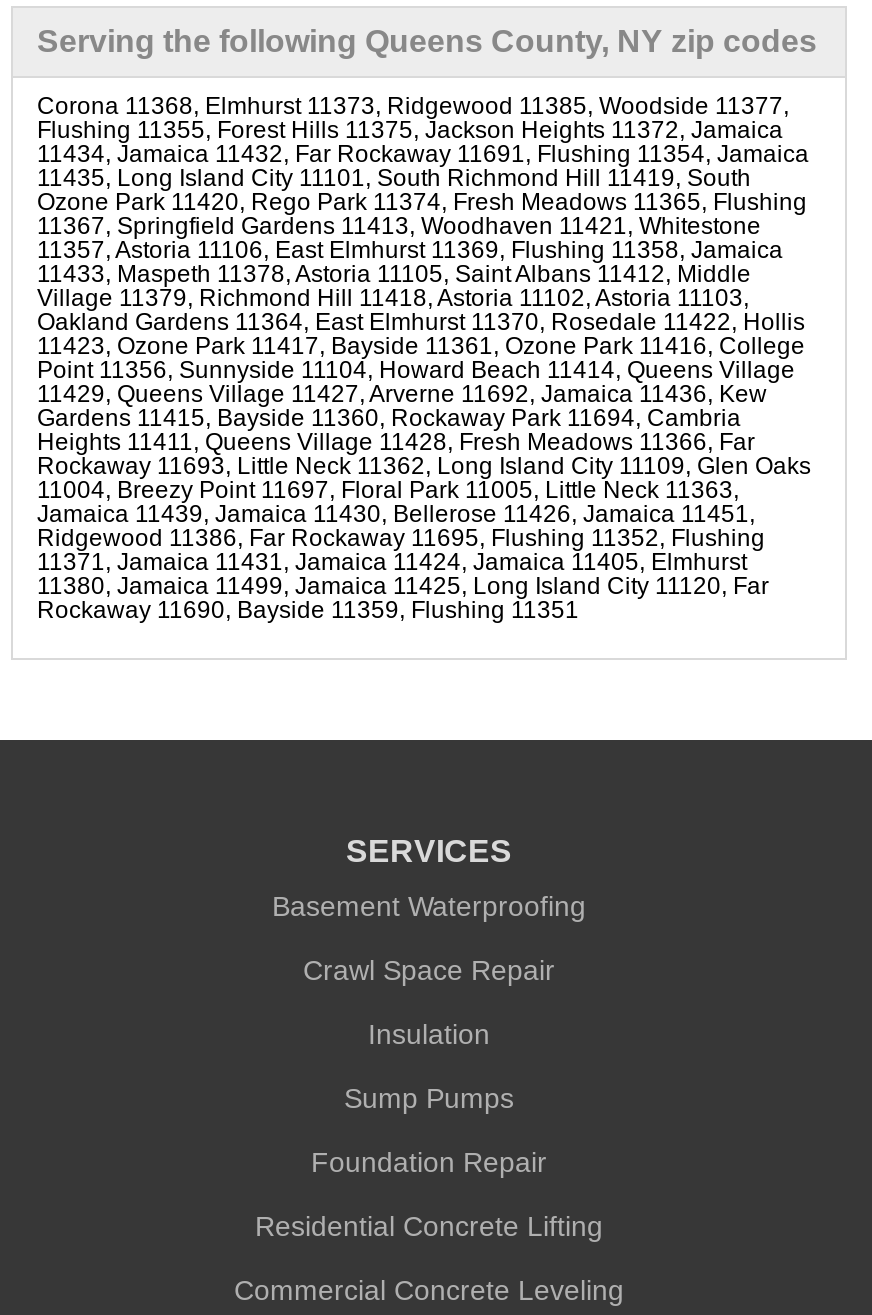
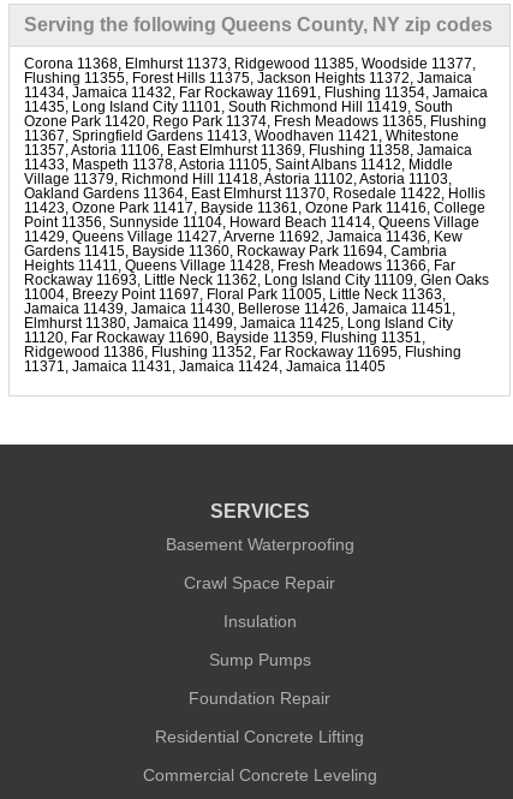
- Ridgewood 11386, Far Rockaway 11695, Flushing 11352, Flushing
- 11371, Jamaica 11431, Jamaica 11424, Jamaica 11405, Elmhurst
- 11380, Jamaica 11499, Jamaica 11425, Long Island City 11120, Far
- Rockaway 11690, Bayside 11359, Flushing 11351
+ Elmhurst 11380, Jamaica 11499, Jamaica 11425, Long Island City
+ 11120, Far Rockaway 11690, Bayside 11359, Flushing 11351,
+ Ridgewood 11386, Flushing 11352, Far Rockaway 11695, Flushing
+ 11371, Jamaica 11431, Jamaica 11424, Jamaica 11405
